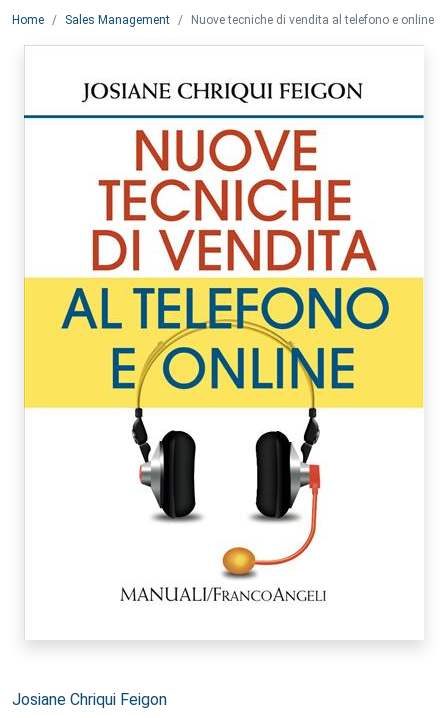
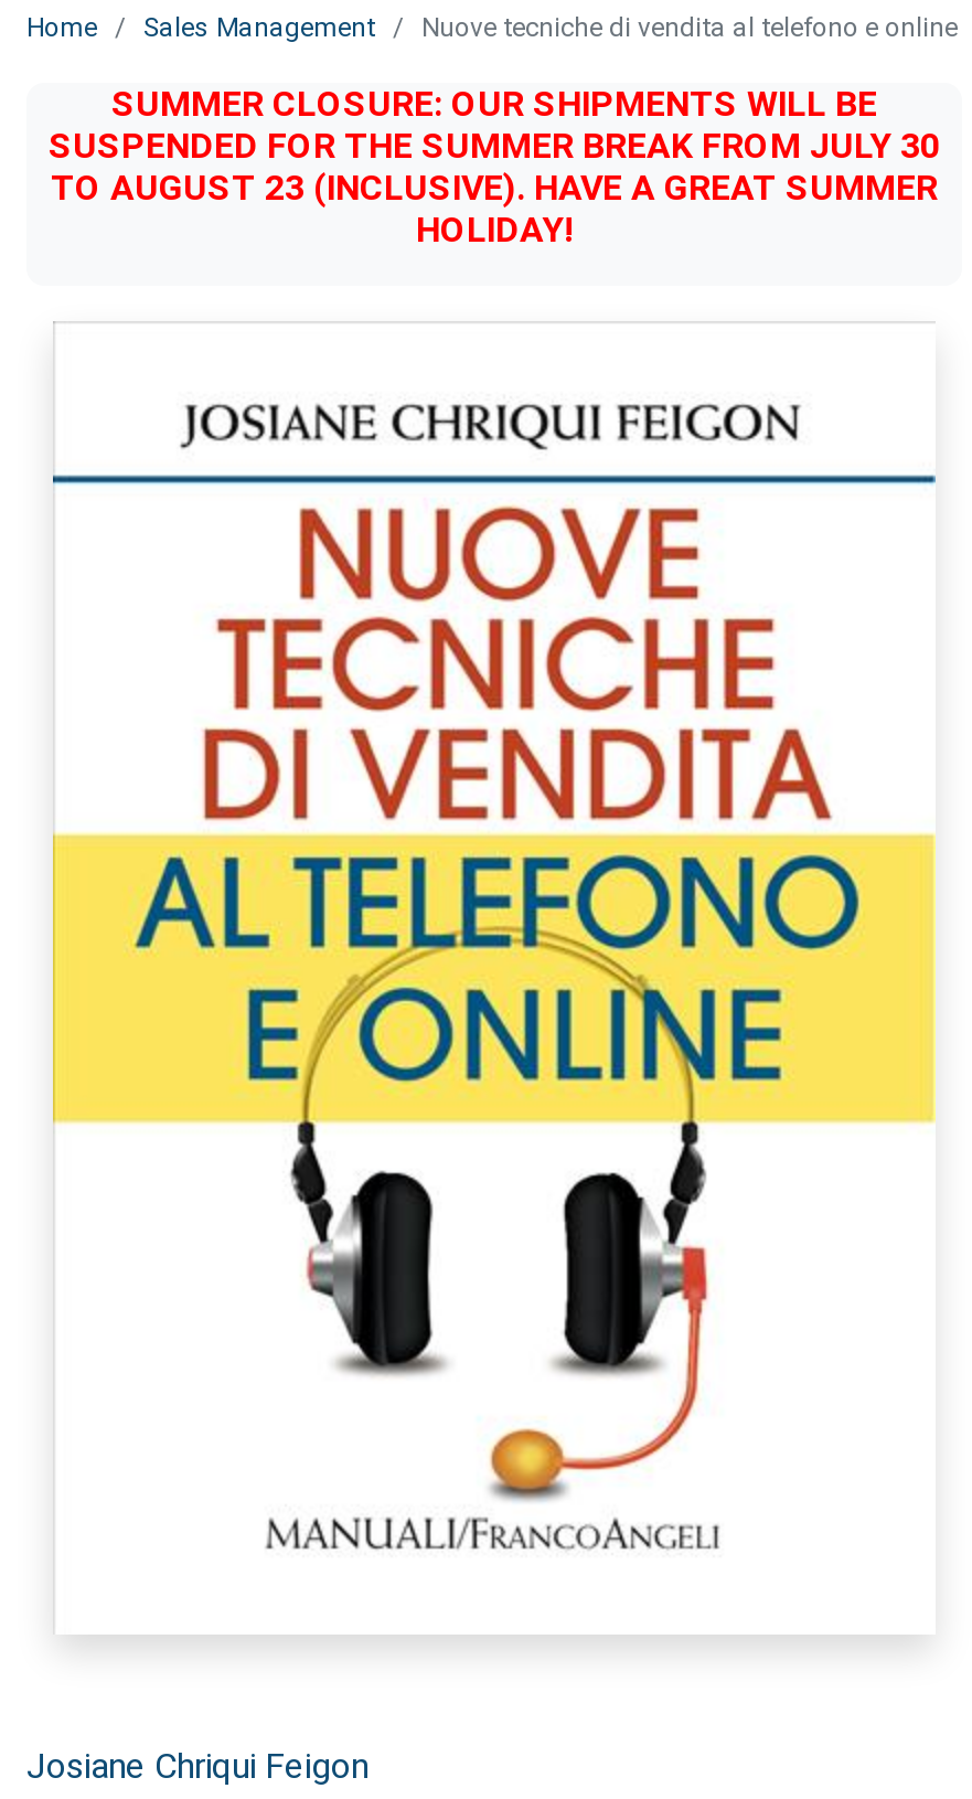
+ SUMMER CLOSURE: OUR SHIPMENTS WILL BE
+ SUSPENDED FOR THE SUMMER BREAK FROM JULY 30
+ TO AUGUST 23 (INCLUSIVE). HAVE A GREAT SUMMER
+ HOLIDAY!
